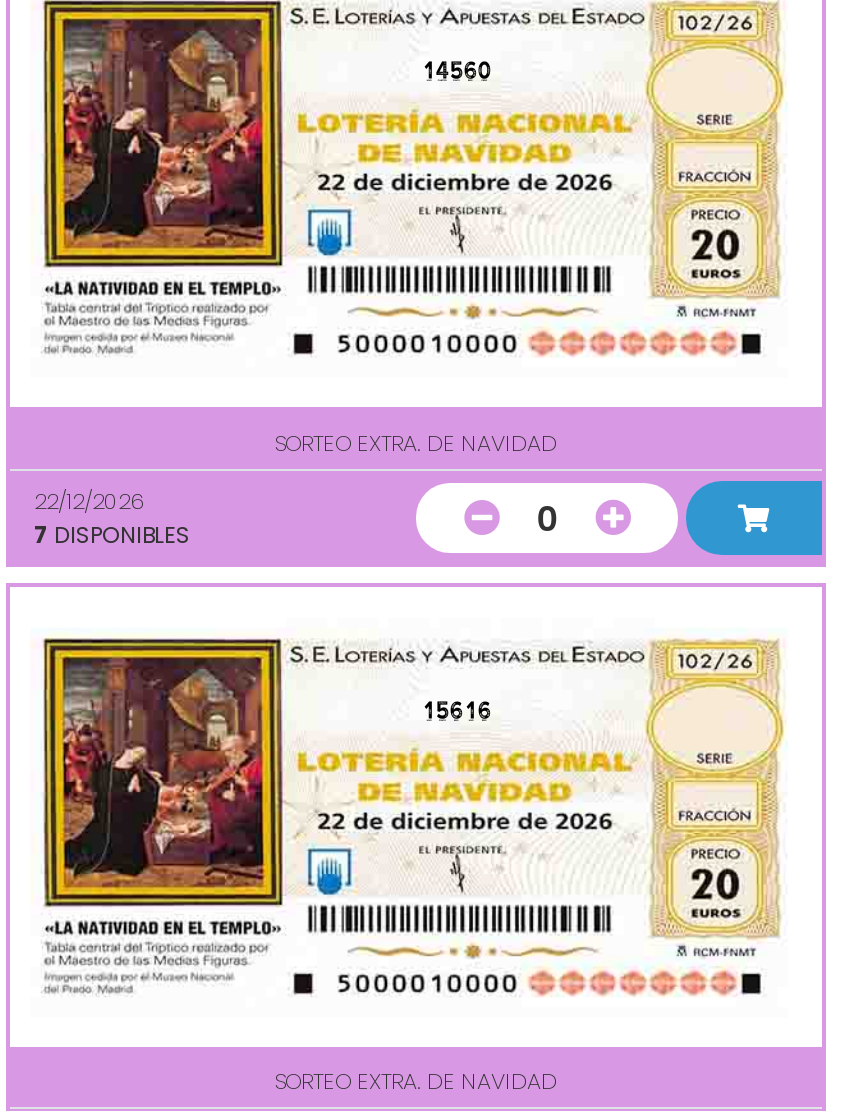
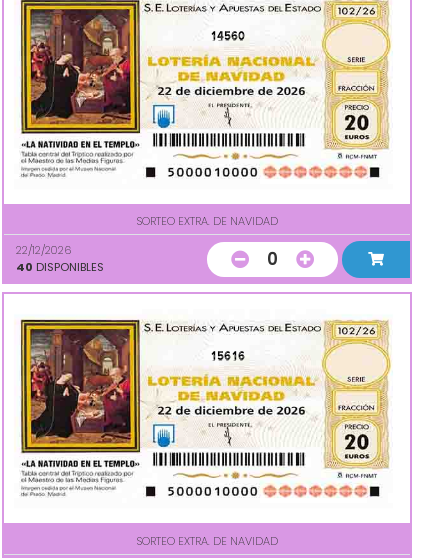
- 7 DISPONIBLES
+ 40 DISPONIBLES
